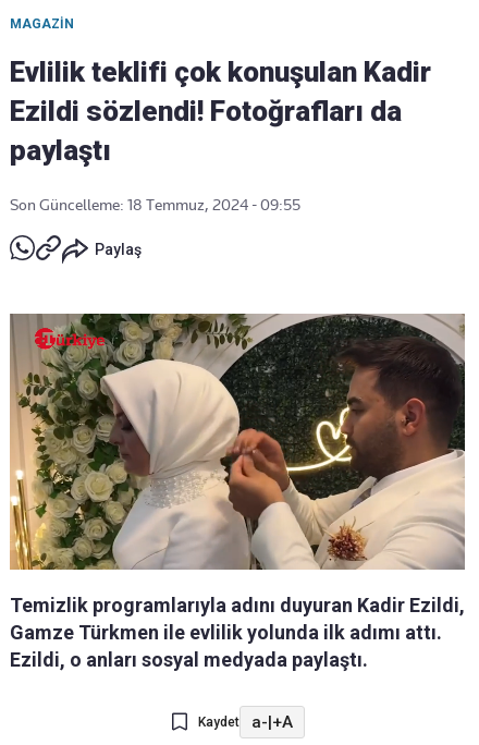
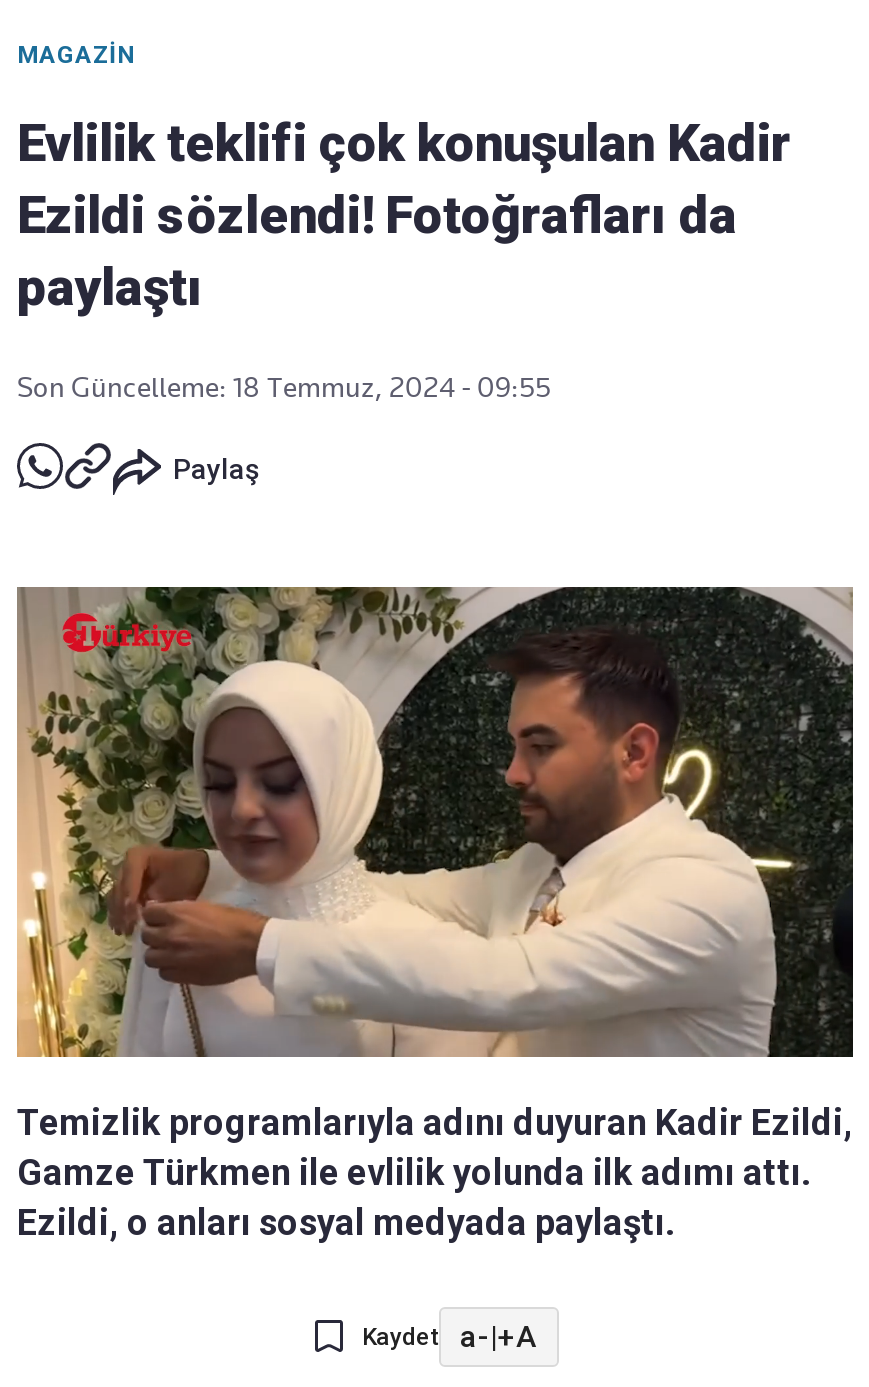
- [image]
+ [image]
